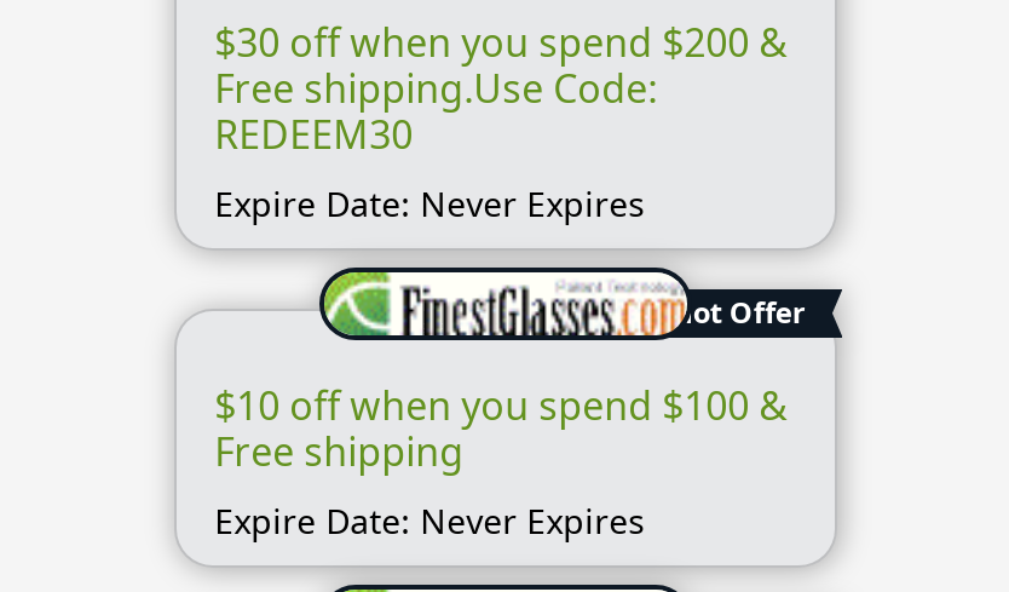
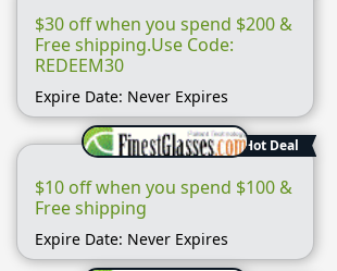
- Hot Offer
+ Hot Deal
